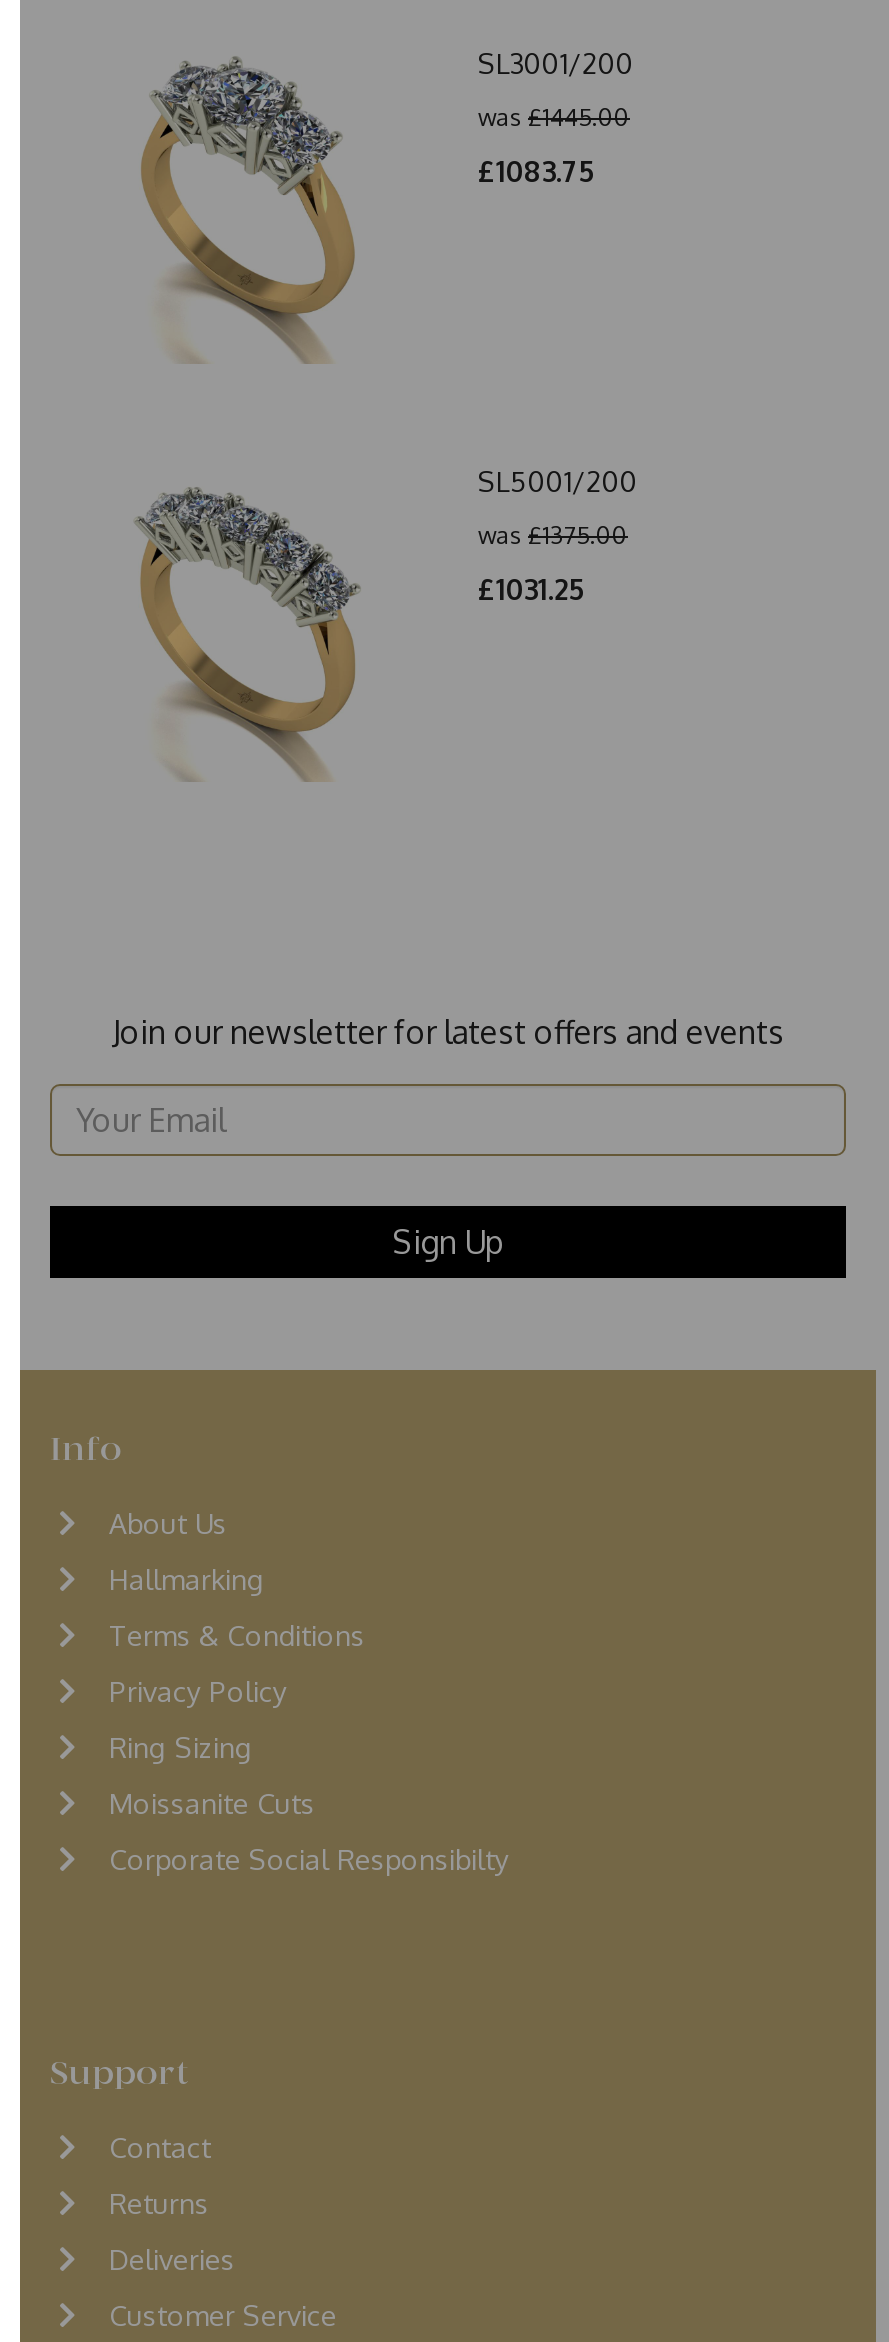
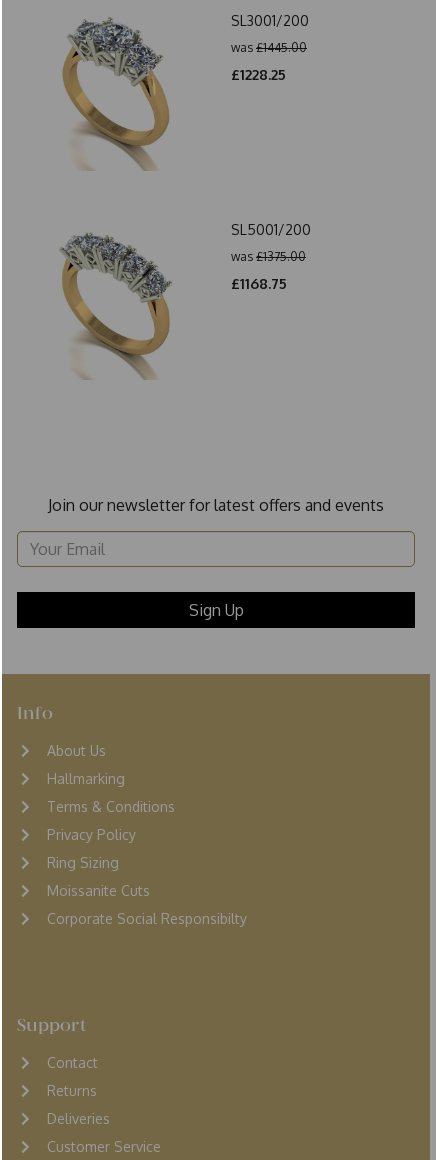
- £1083.75
+ £1228.25

- £1031.25
+ £1168.75
